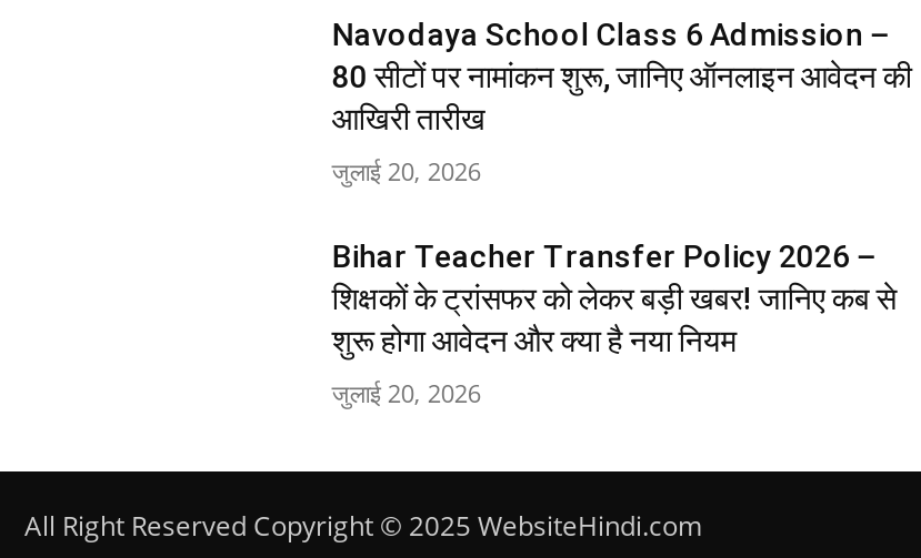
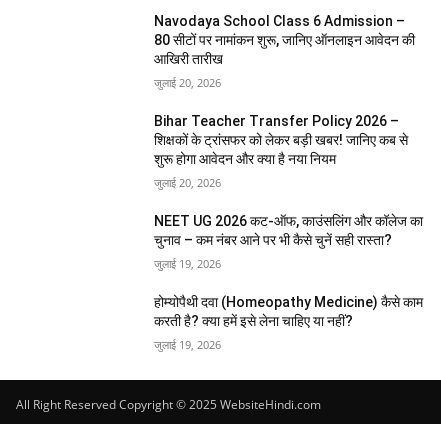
+ NEET UG 2026 कट-ऑफ, काउंसलिंग और कॉलेज का
+ चुनाव – कम नंबर आने पर भी कैसे चुनें सही रास्ता?
+ जुलाई 19, 2026
+ होम्योपैथी दवा (Homeopathy Medicine) कैसे काम
+ करती है? क्या हमें इसे लेना चाहिए या नहीं?
+ जुलाई 19, 2026
